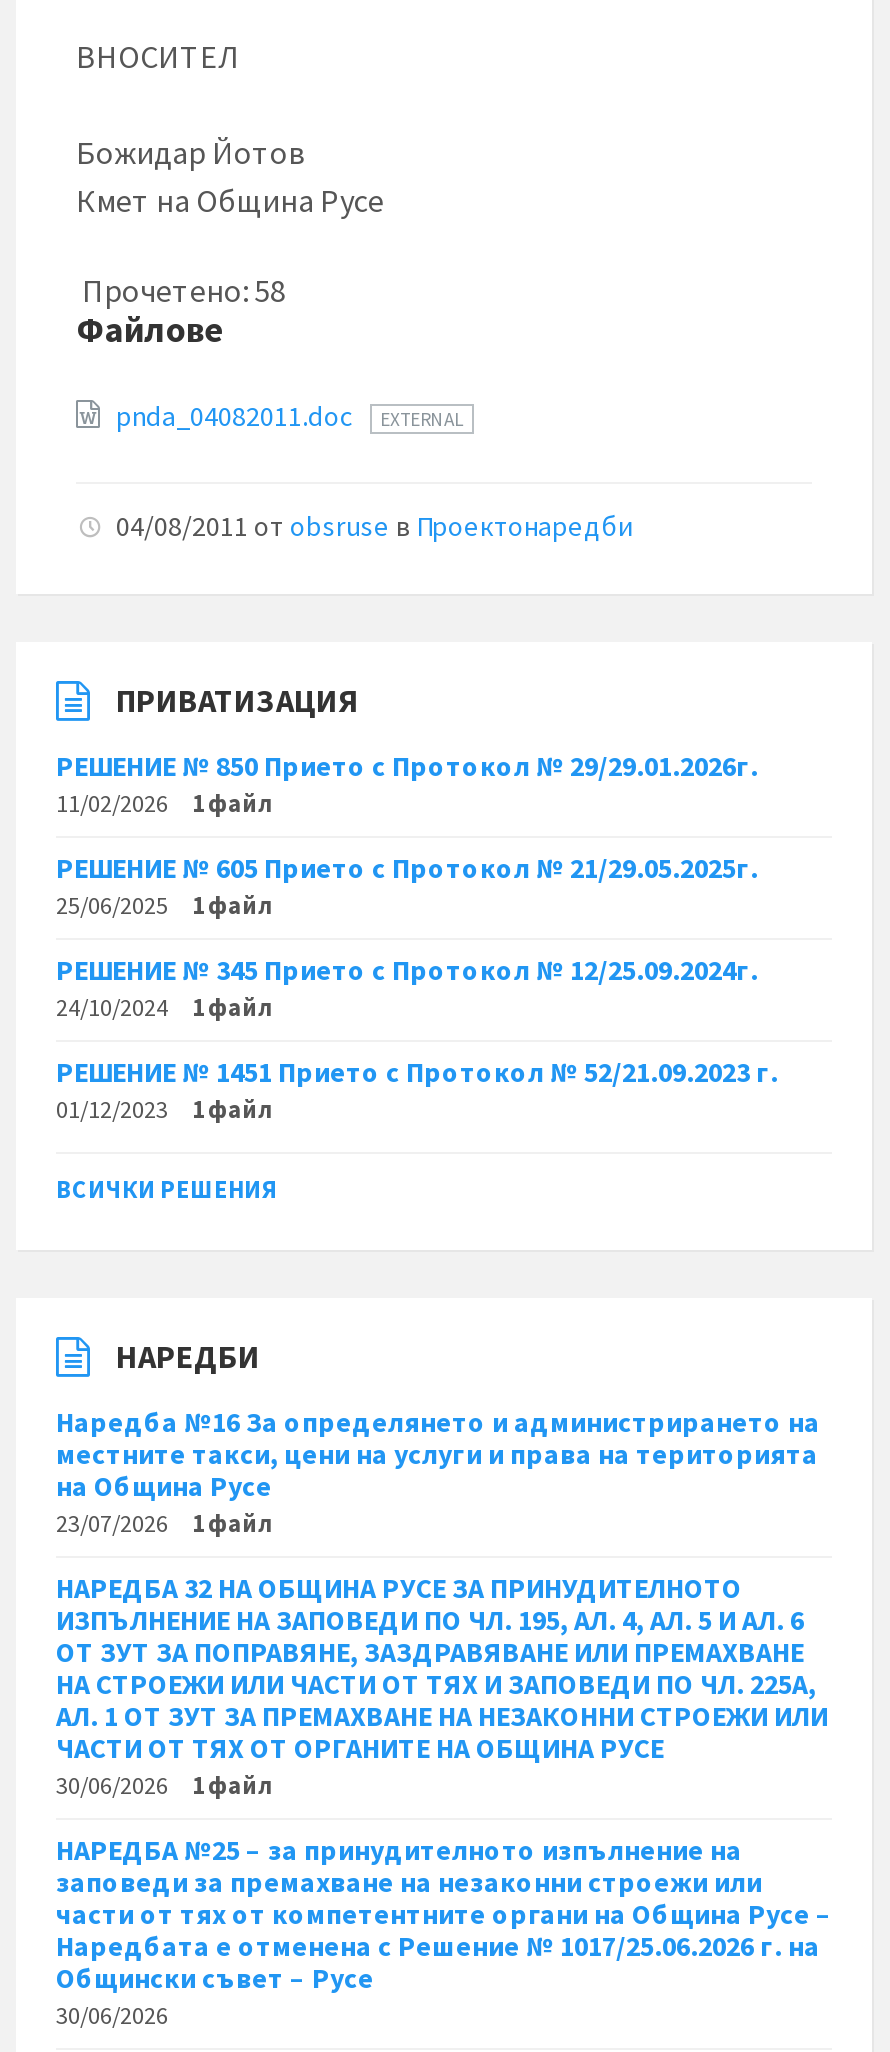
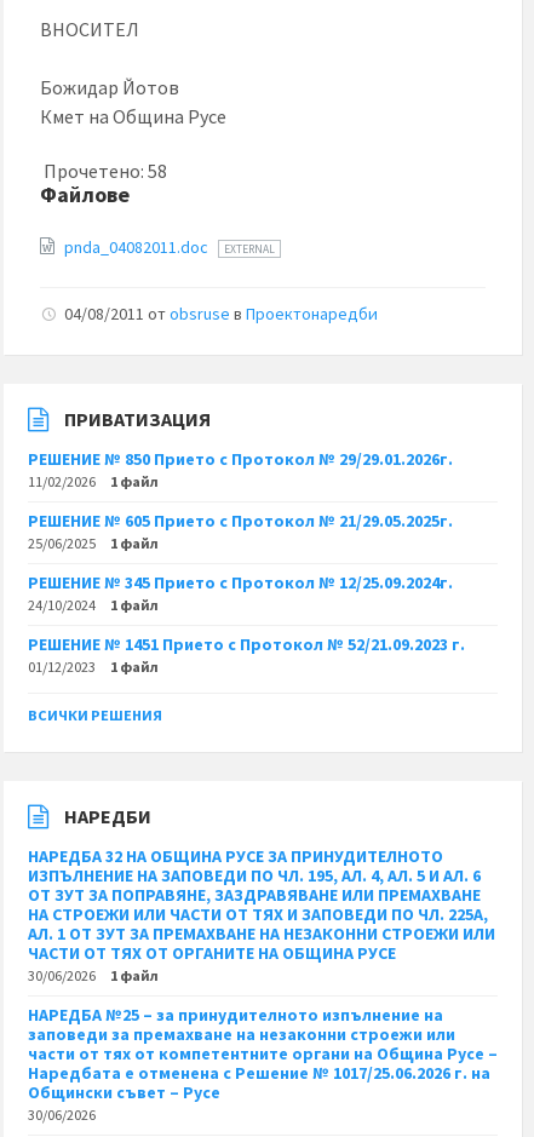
- Наредба №16 За определянето и администрирането на
- местните такси, цени на услуги и права на територията
- на Община Русе
- 23/07/2026
- 1 файл
